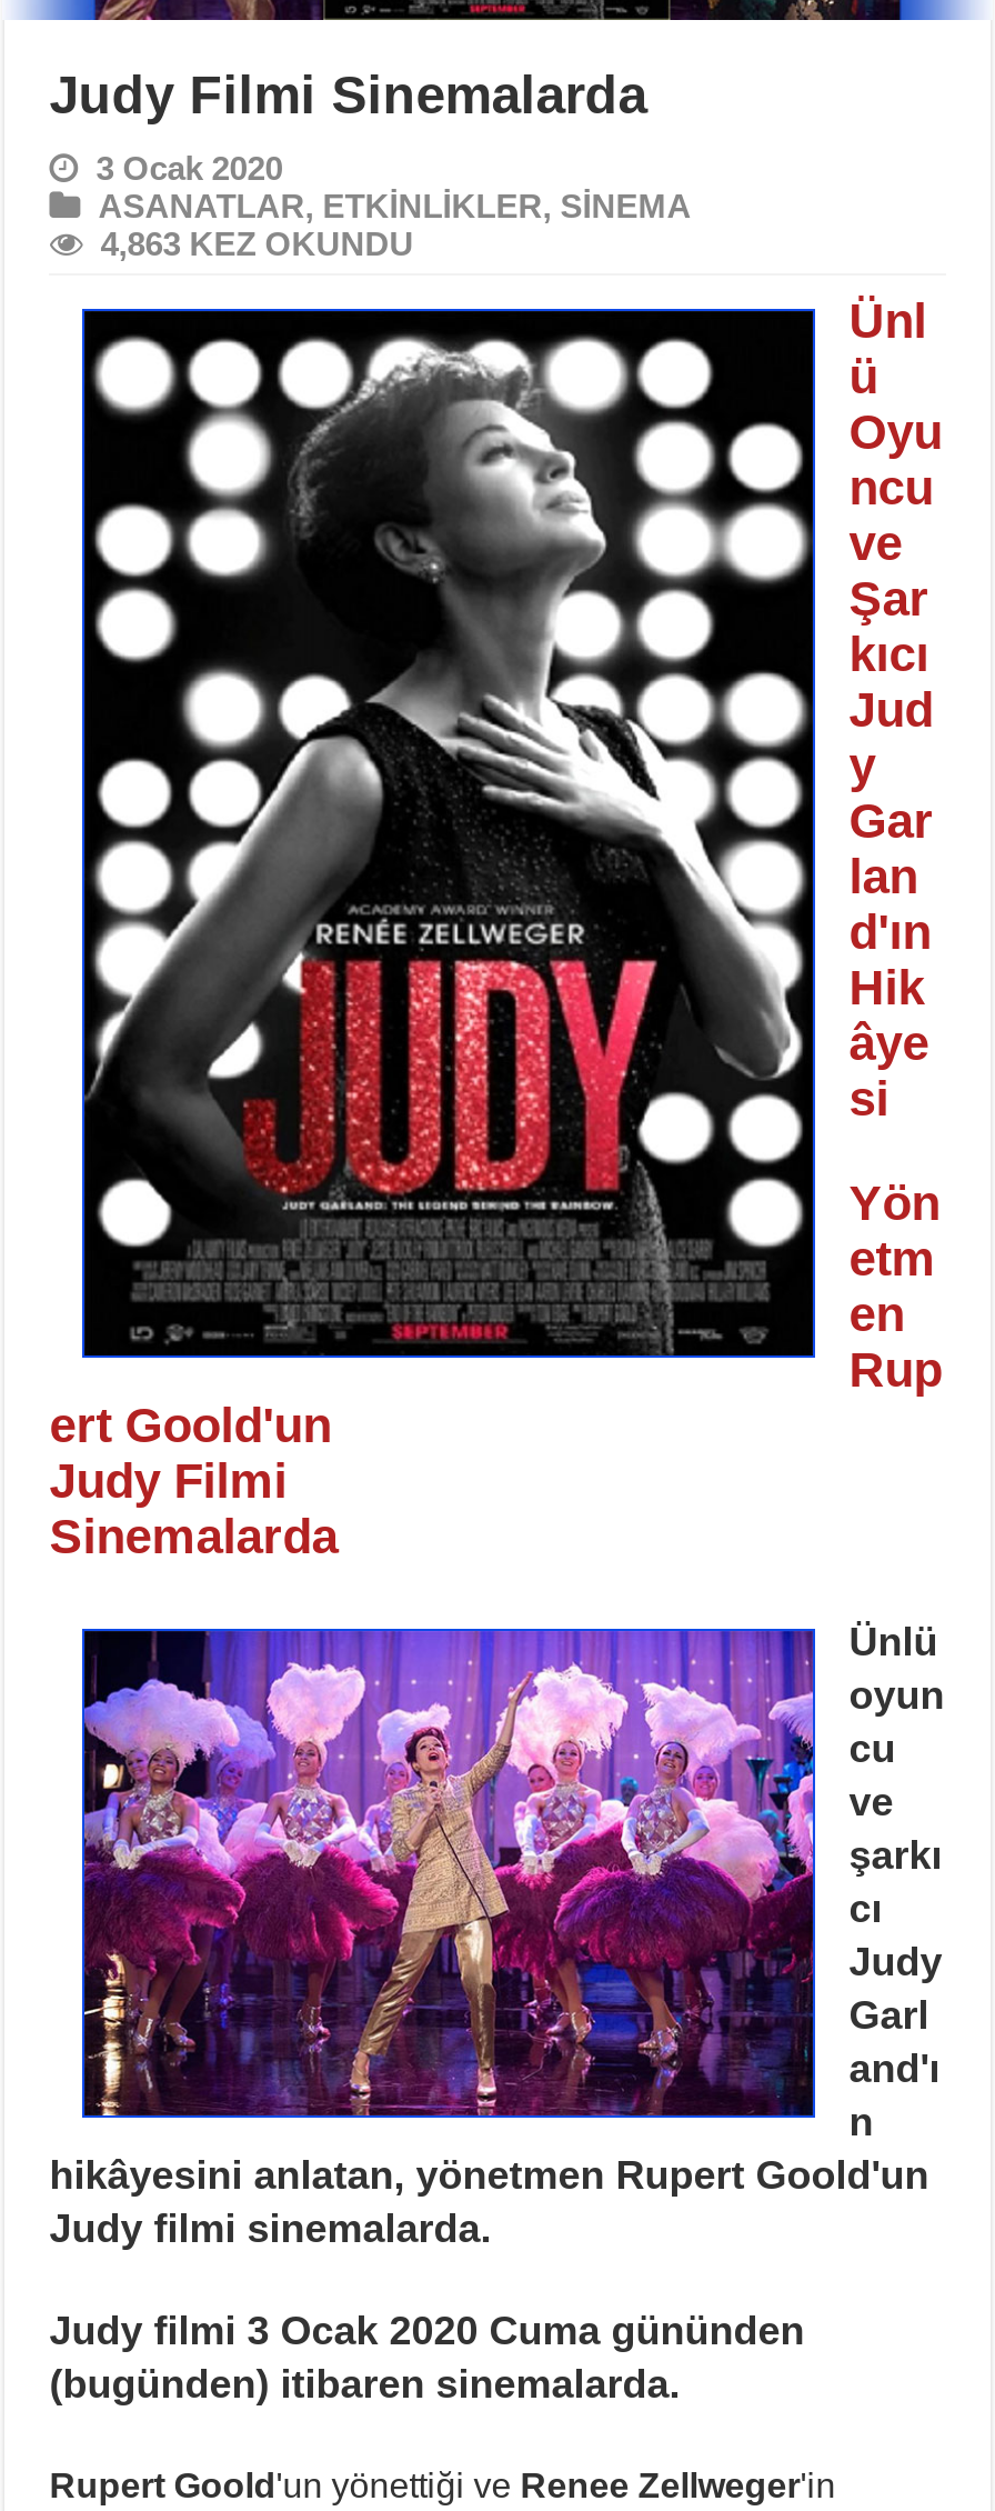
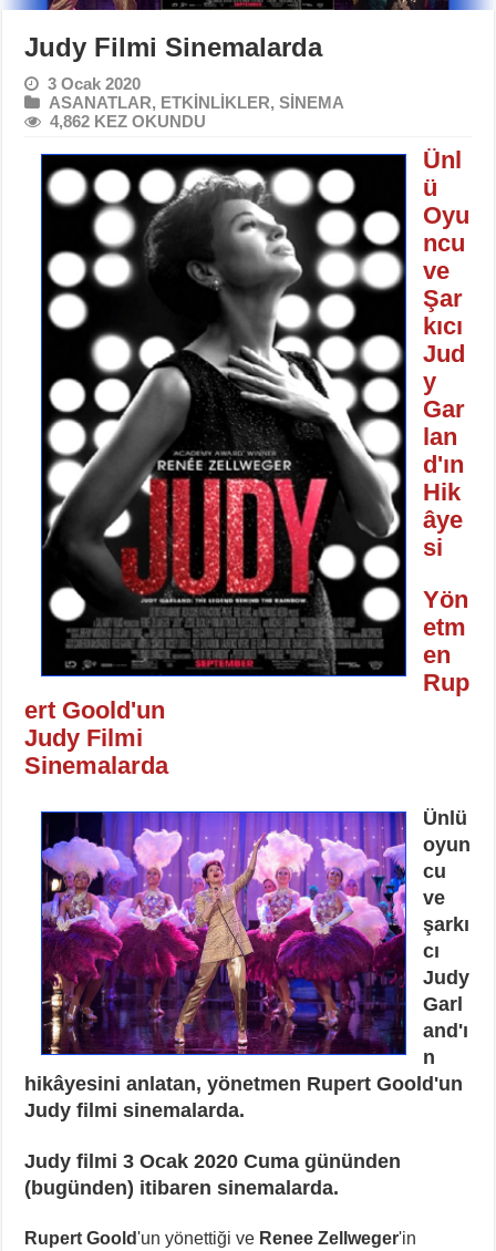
- 4,863 KEZ OKUNDU
+ 4,862 KEZ OKUNDU
